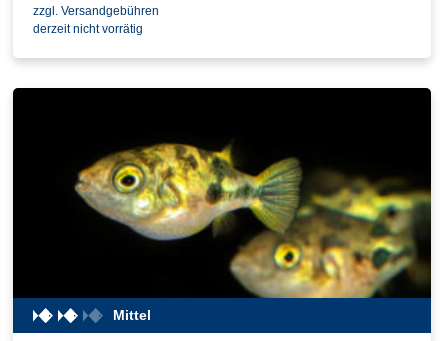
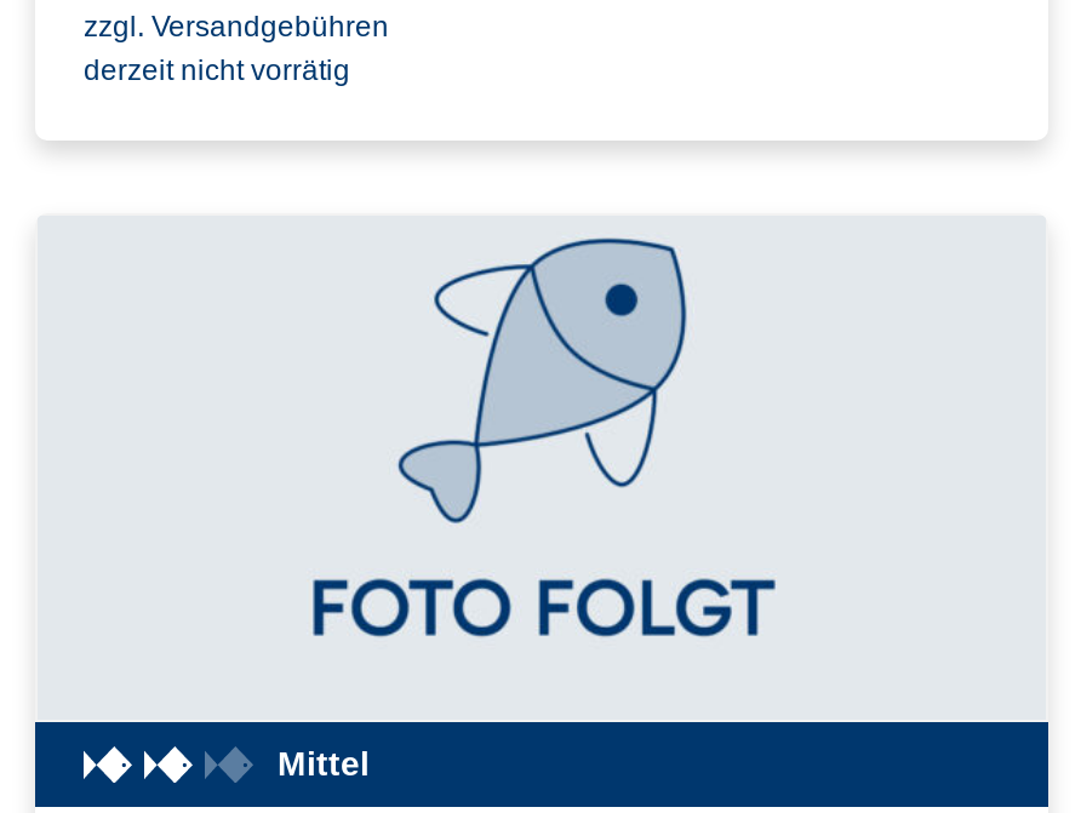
- [image]
+ [image]
